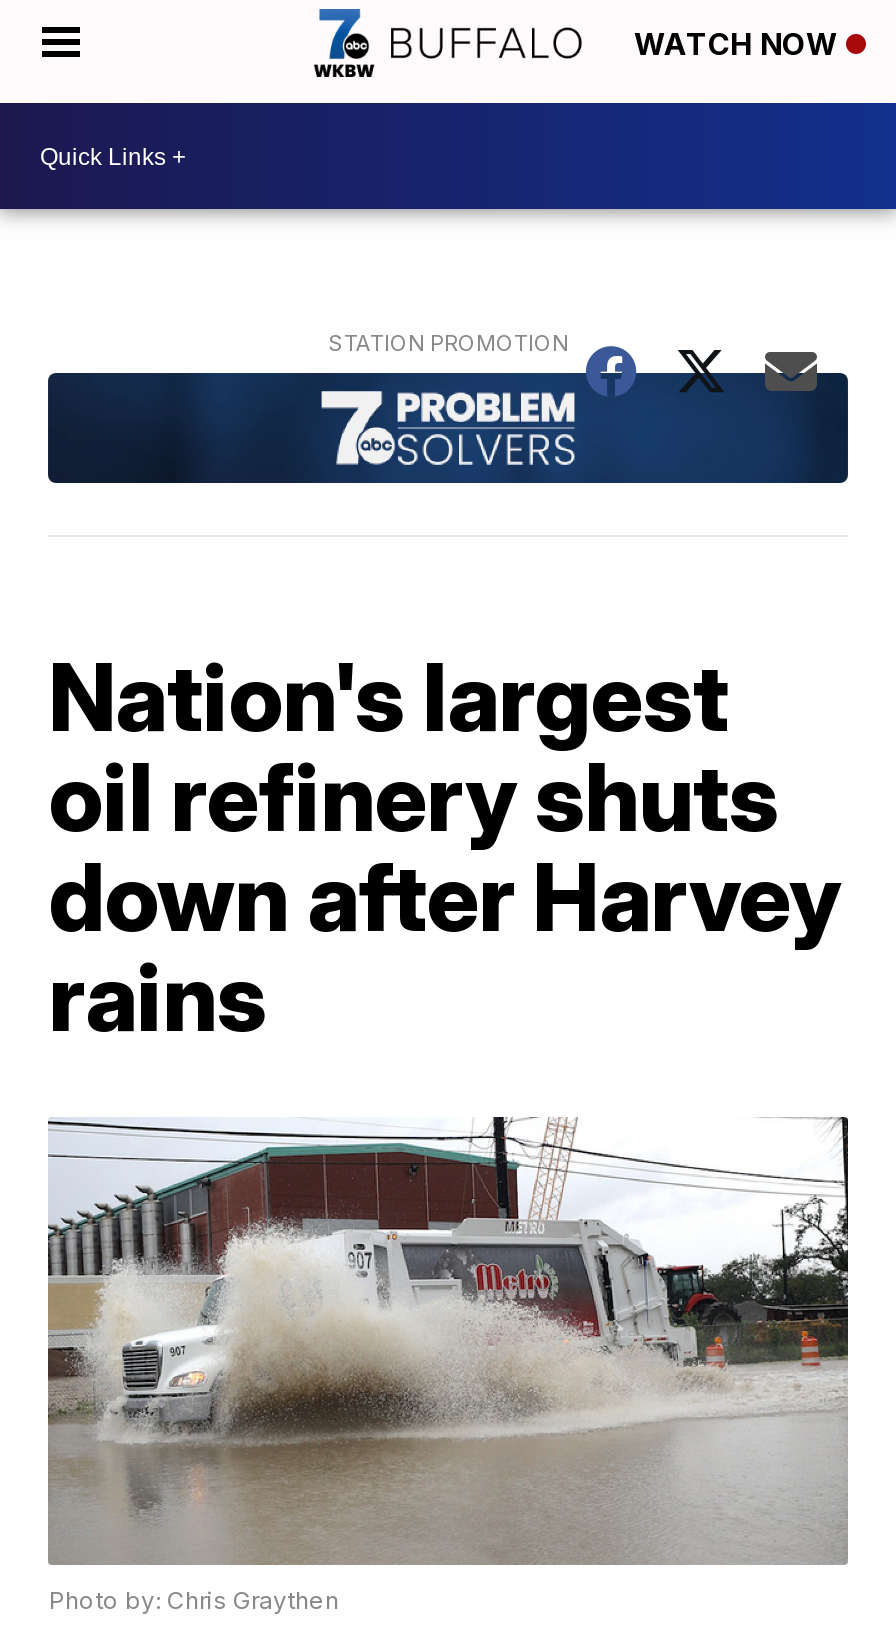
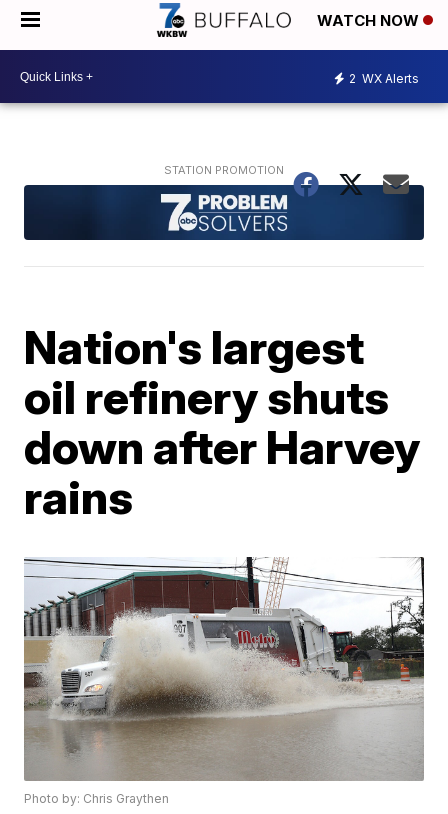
+ 2 WX Alerts
